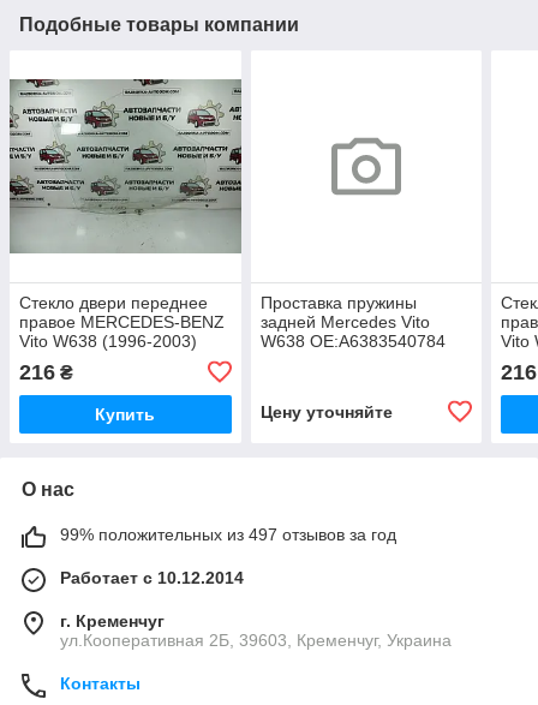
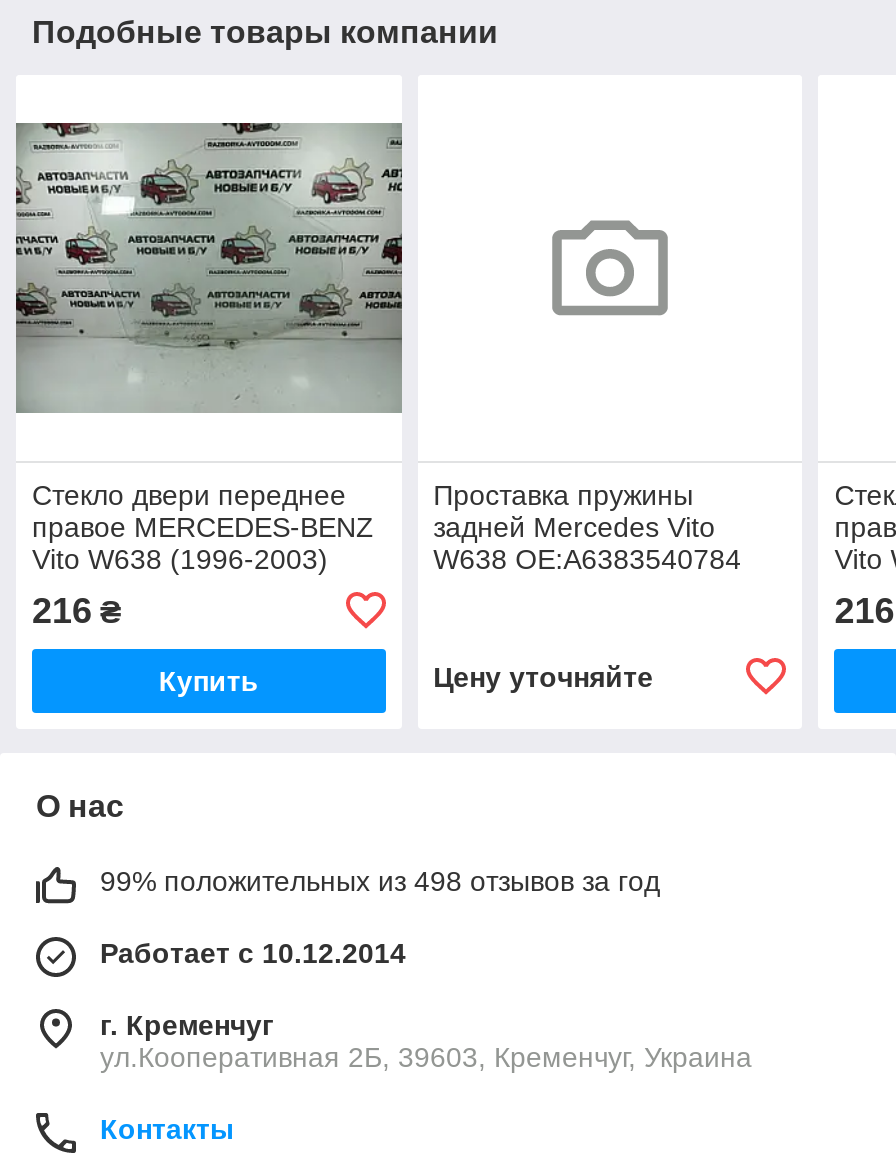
- 99% положительных из 497 отзывов за год
+ 99% положительных из 498 отзывов за год
